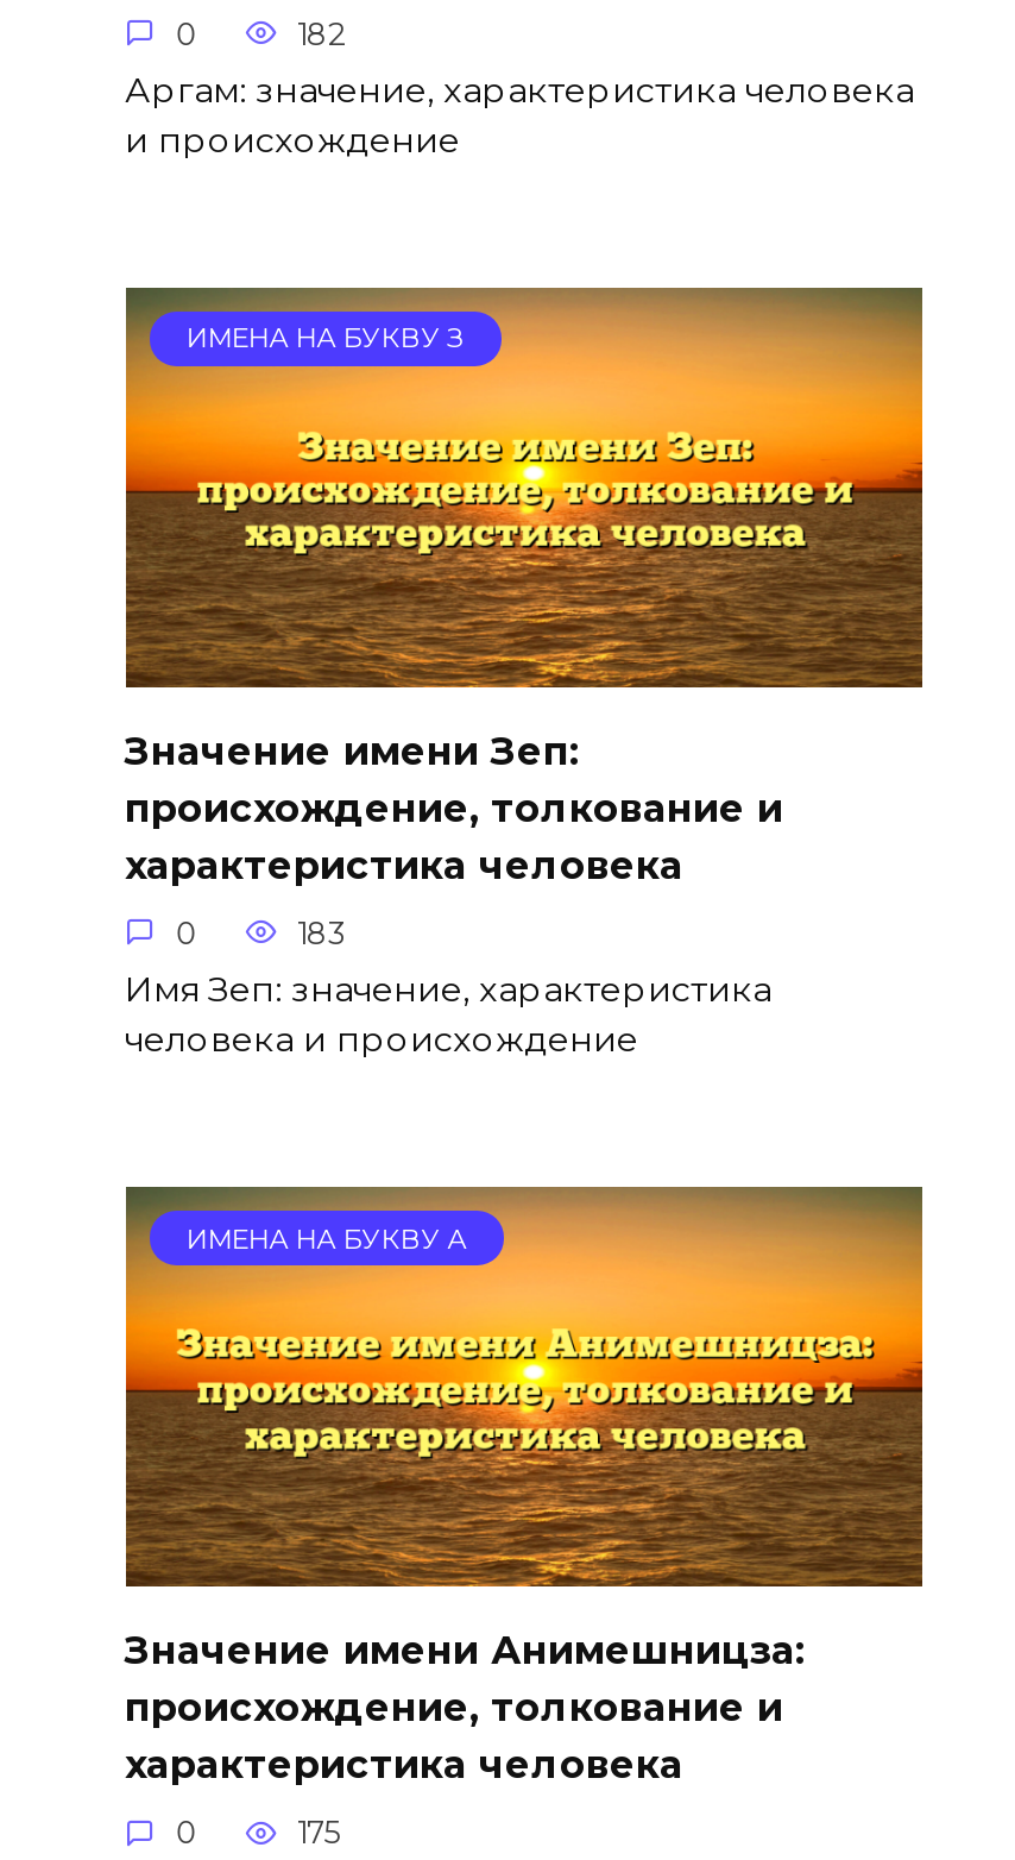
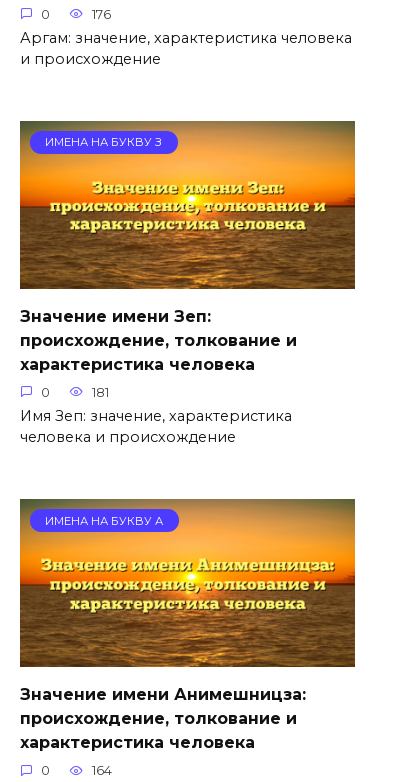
- 182
+ 176

- 183
+ 181

- 175
+ 164
